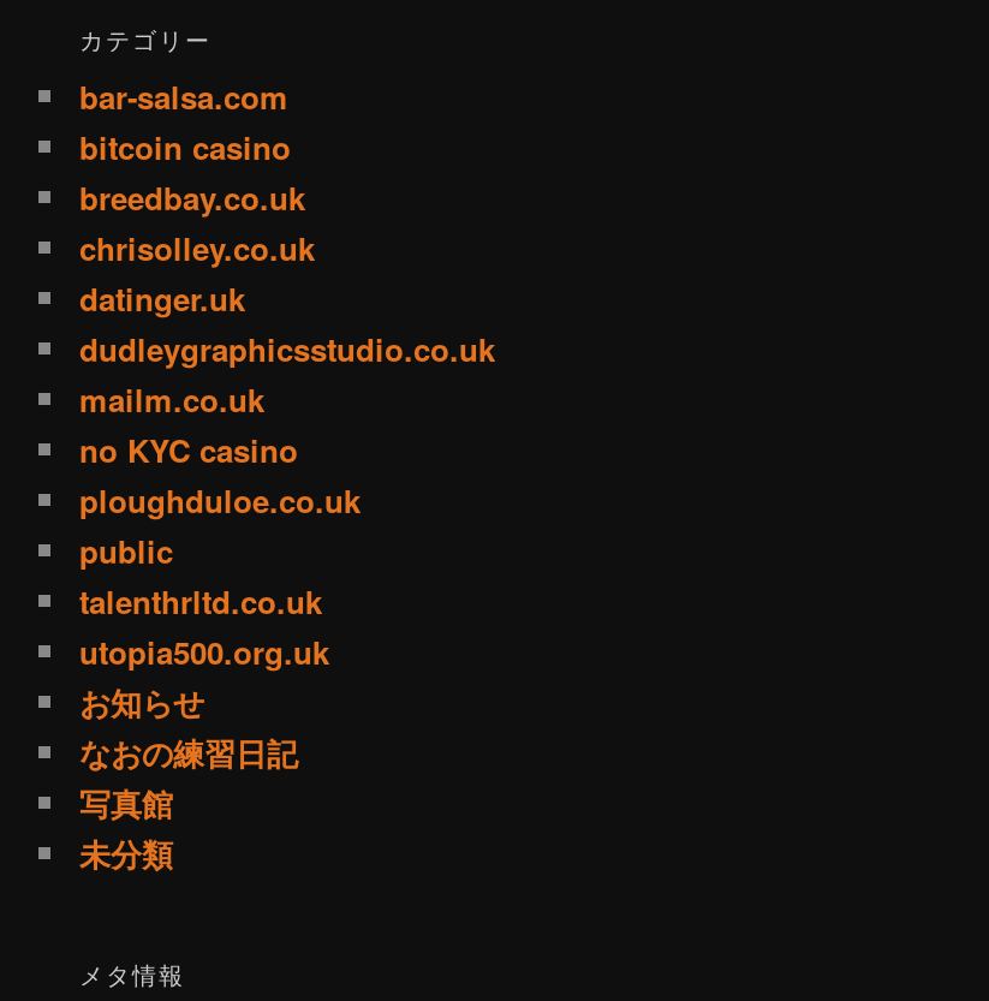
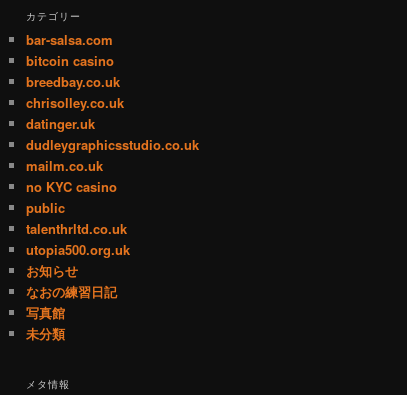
- ploughduloe.co.uk
